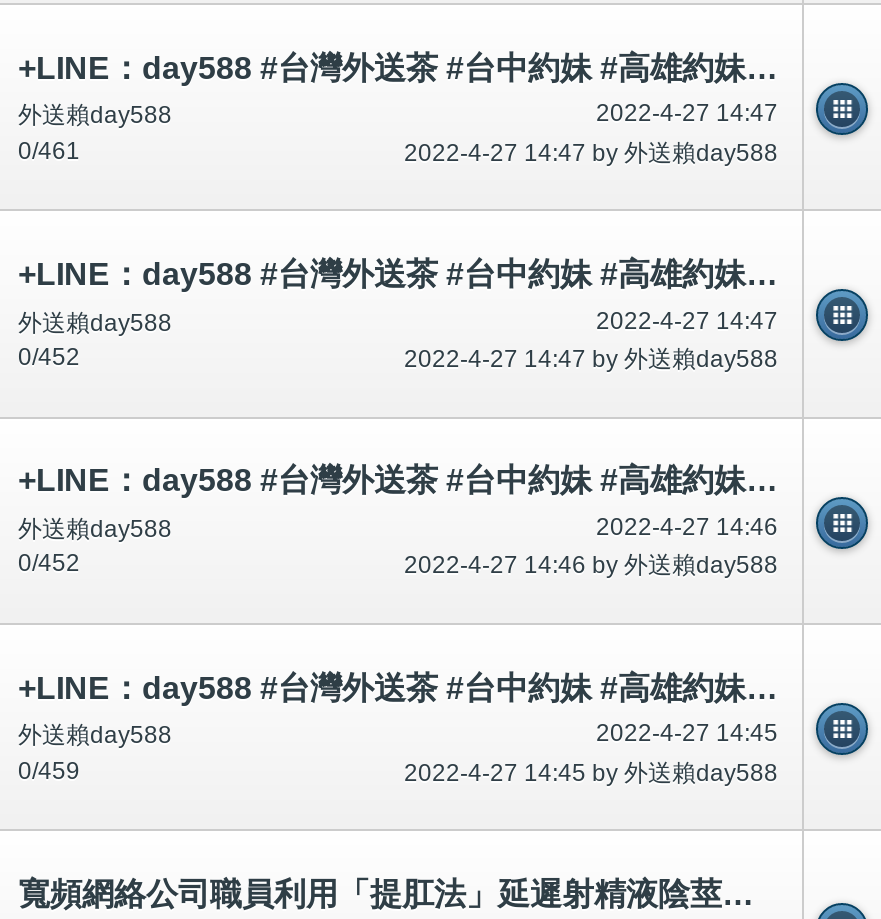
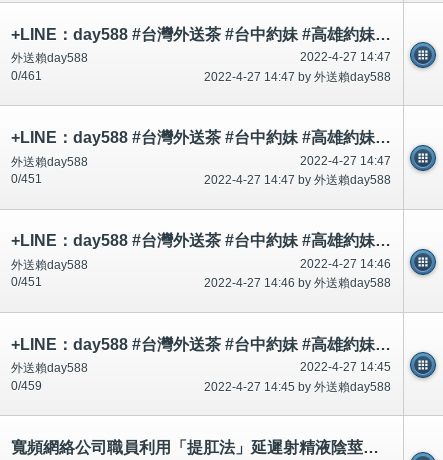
- 0/452
+ 0/451

- 0/452
+ 0/451
